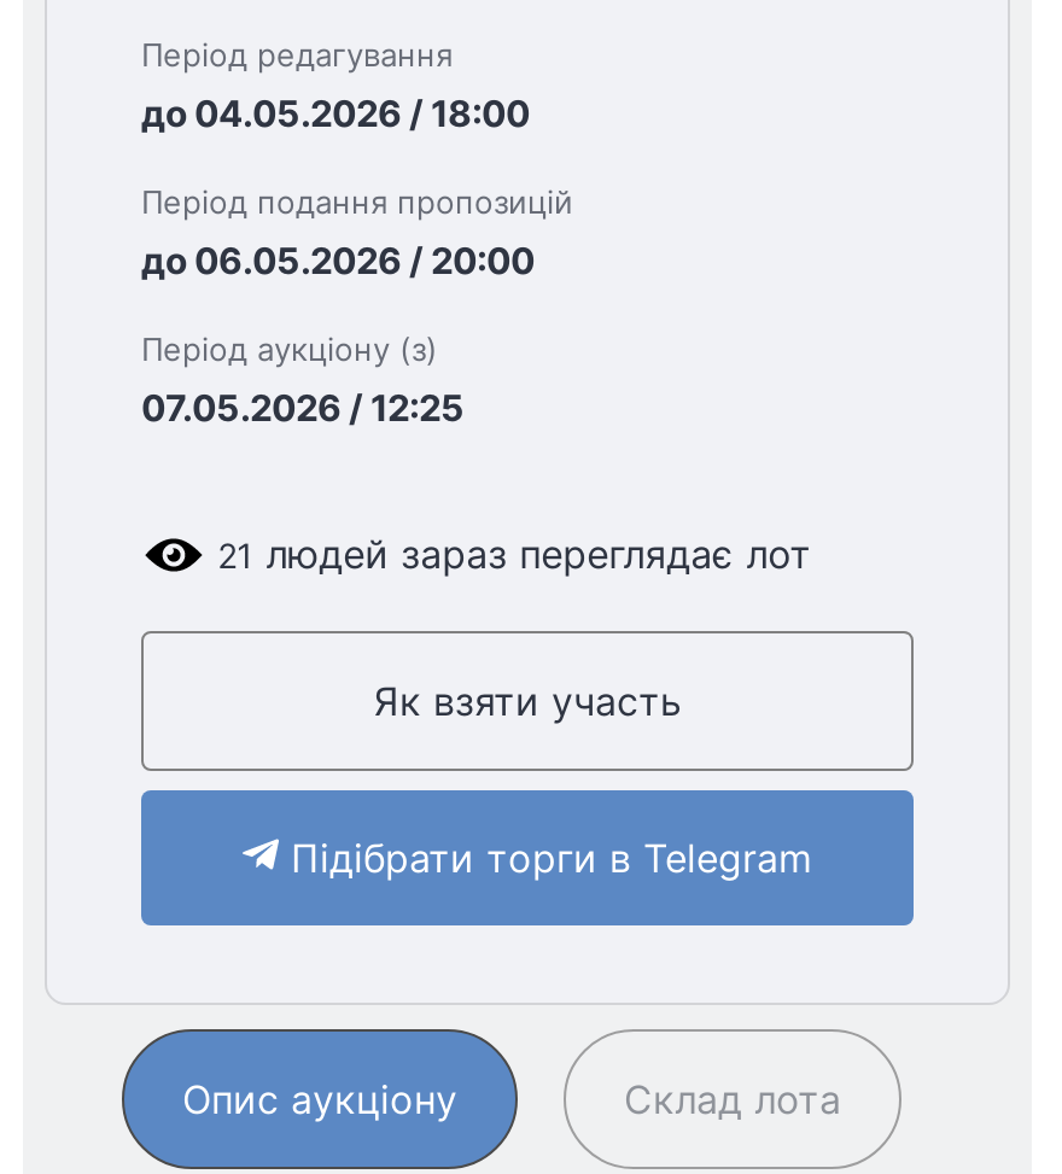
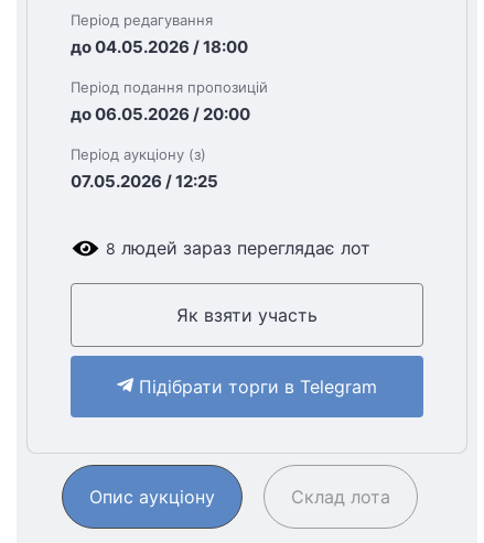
- 21 людей зараз переглядає лот
+ 8 людей зараз переглядає лот
